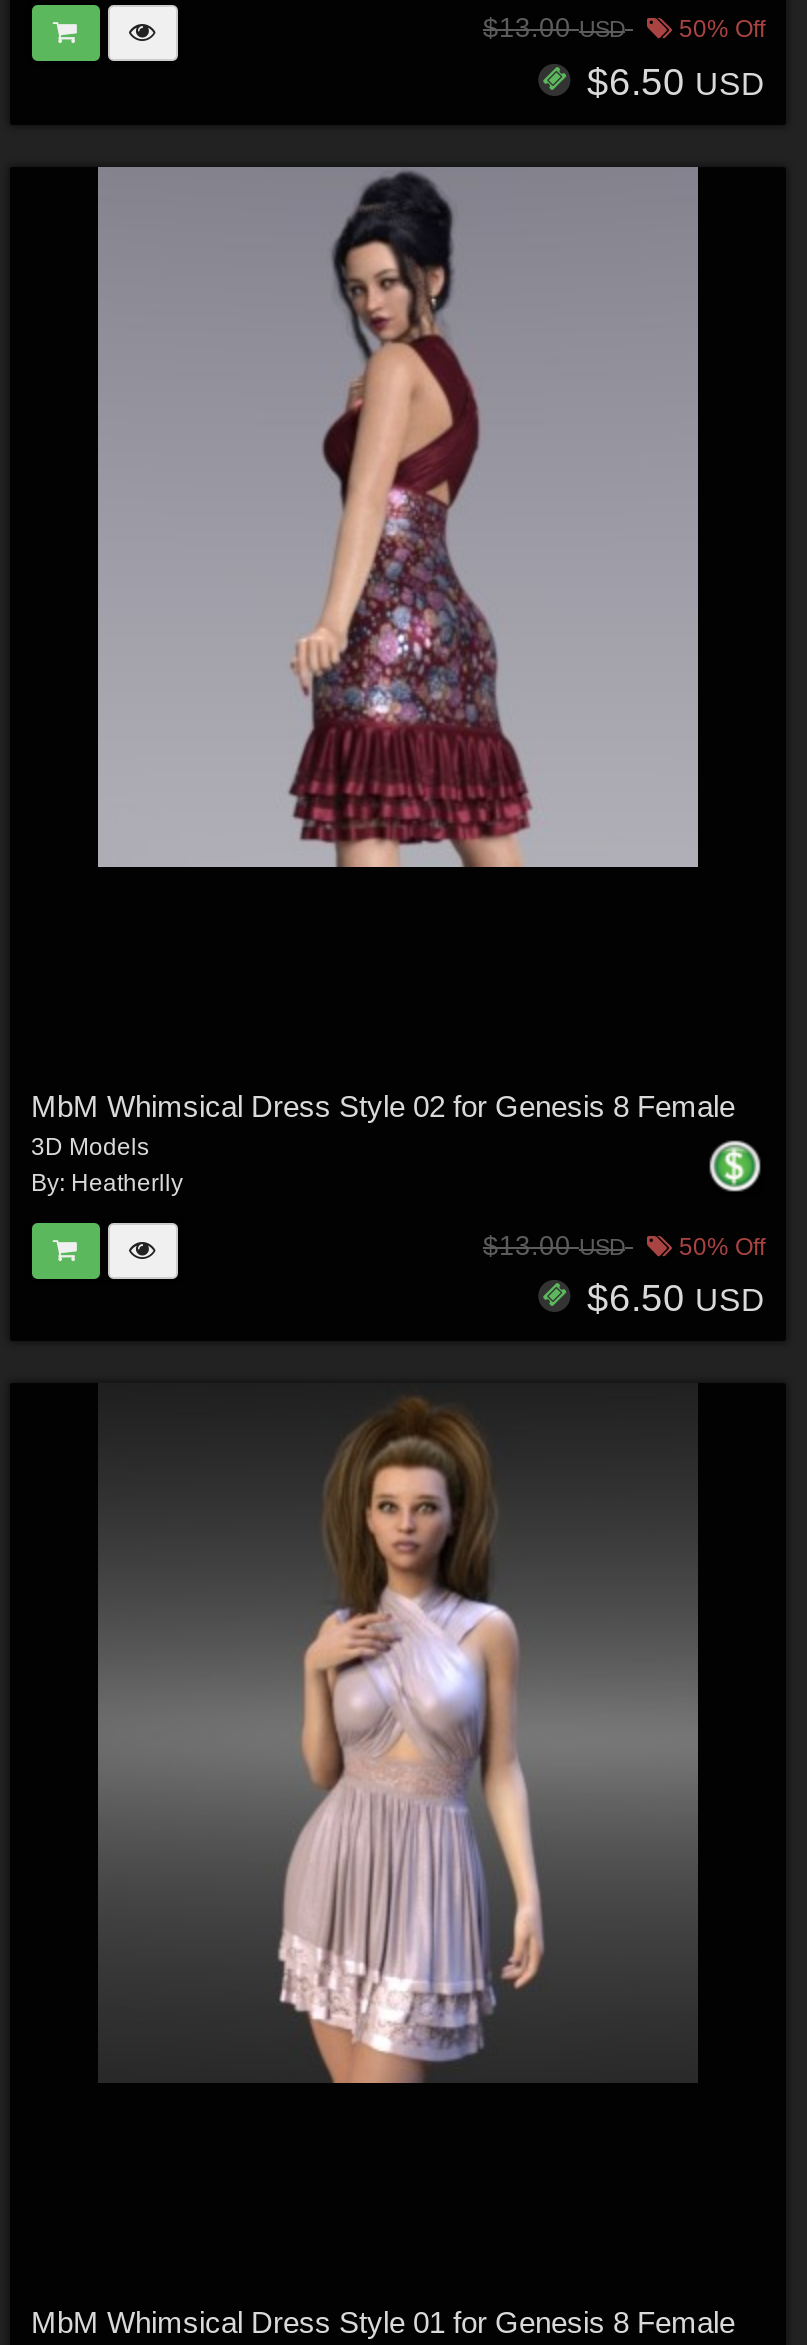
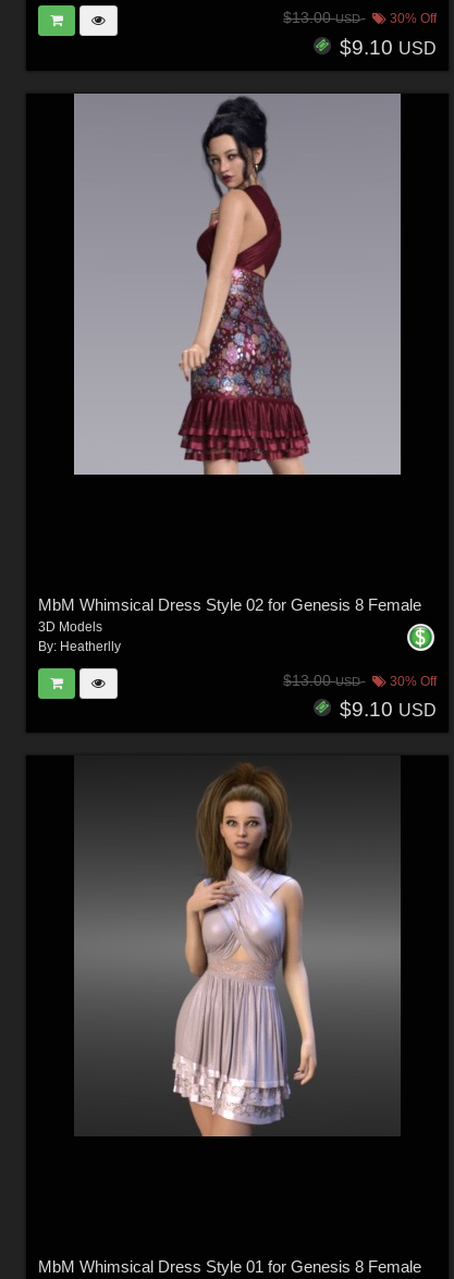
- $13.00USD 50% Off
+ $13.00USD 30% Off

- $6.50 USD
+ $9.10 USD

- $13.00USD 50% Off
+ $13.00USD 30% Off

- $6.50 USD
+ $9.10 USD
